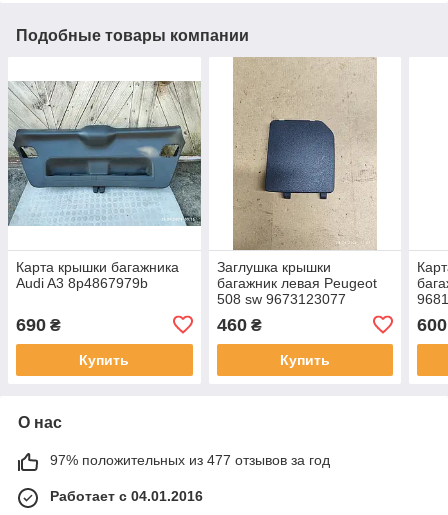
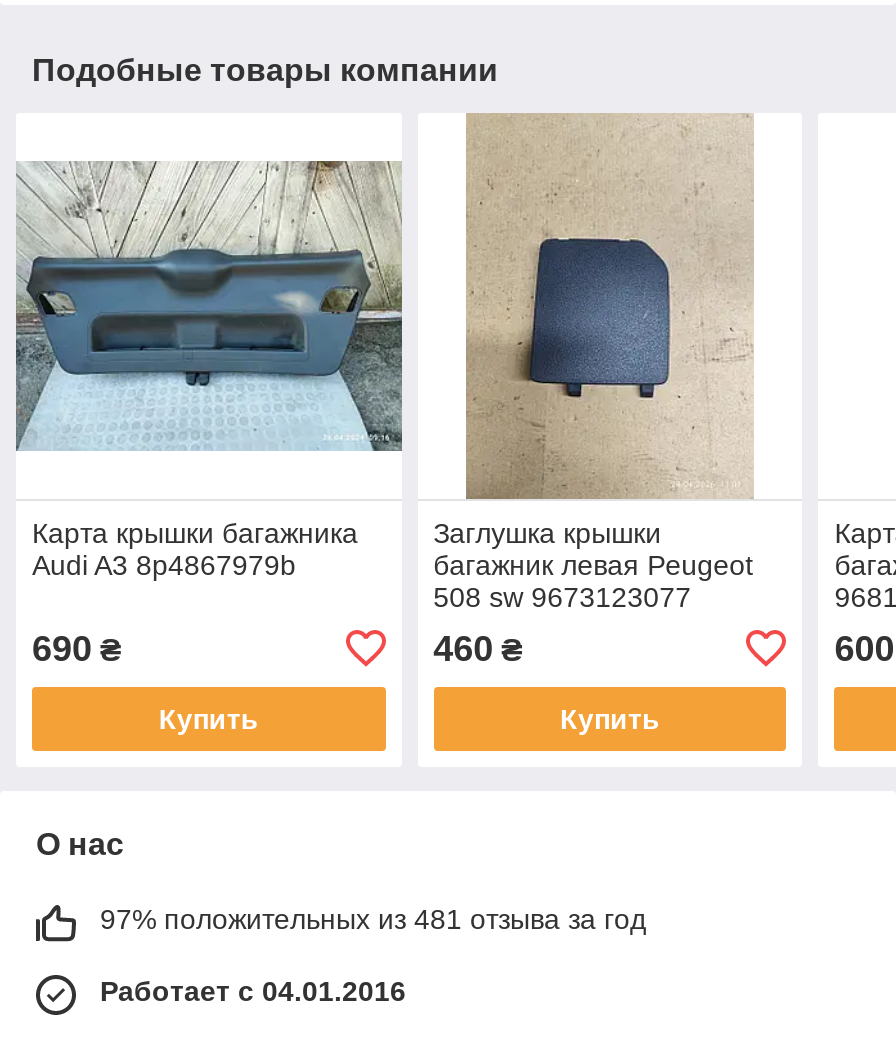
- 97% положительных из 477 отзывов за год
+ 97% положительных из 481 отзыва за год
